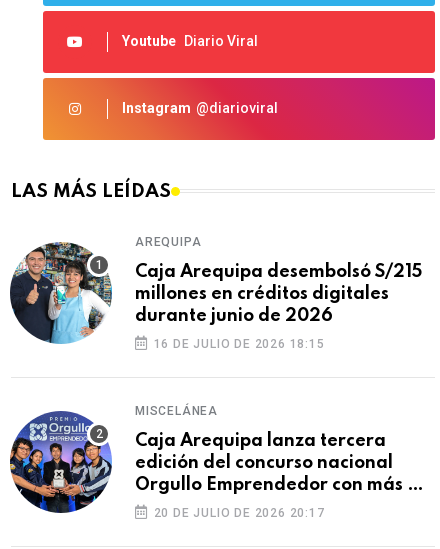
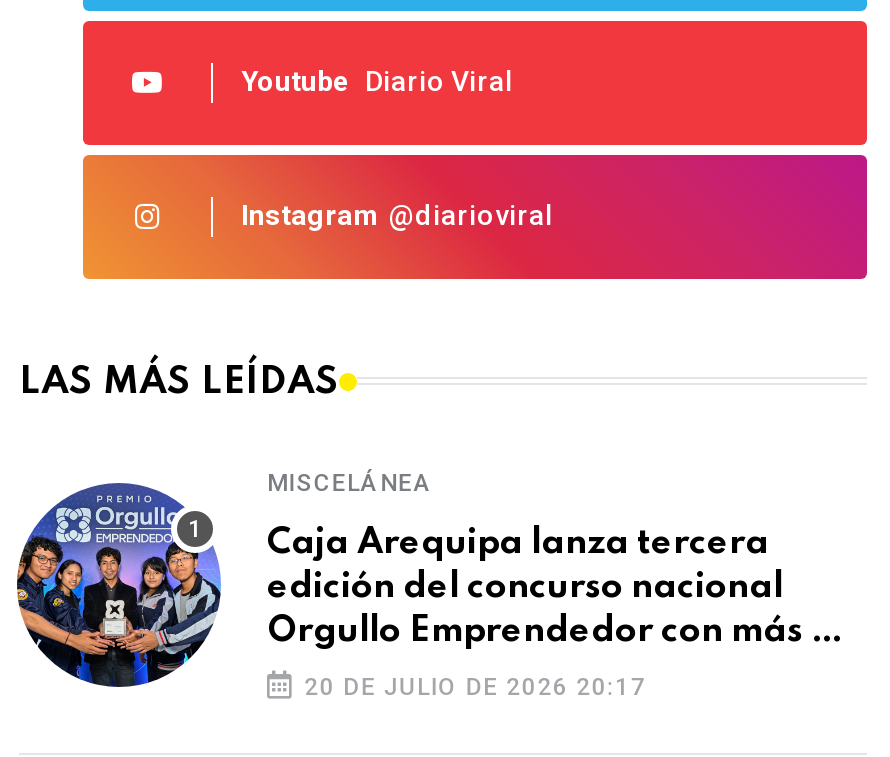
- [image]
- AREQUIPA
- Caja Arequipa desembolsó S/215
- millones en créditos digitales
- durante junio de 2026
- 16 DE JULIO DE 2026 18:15
